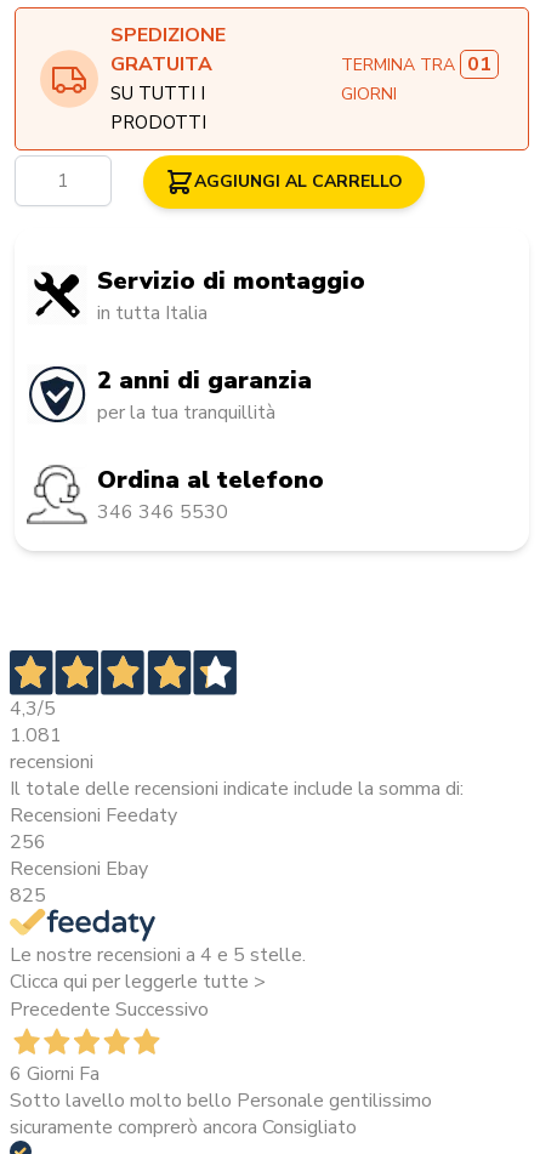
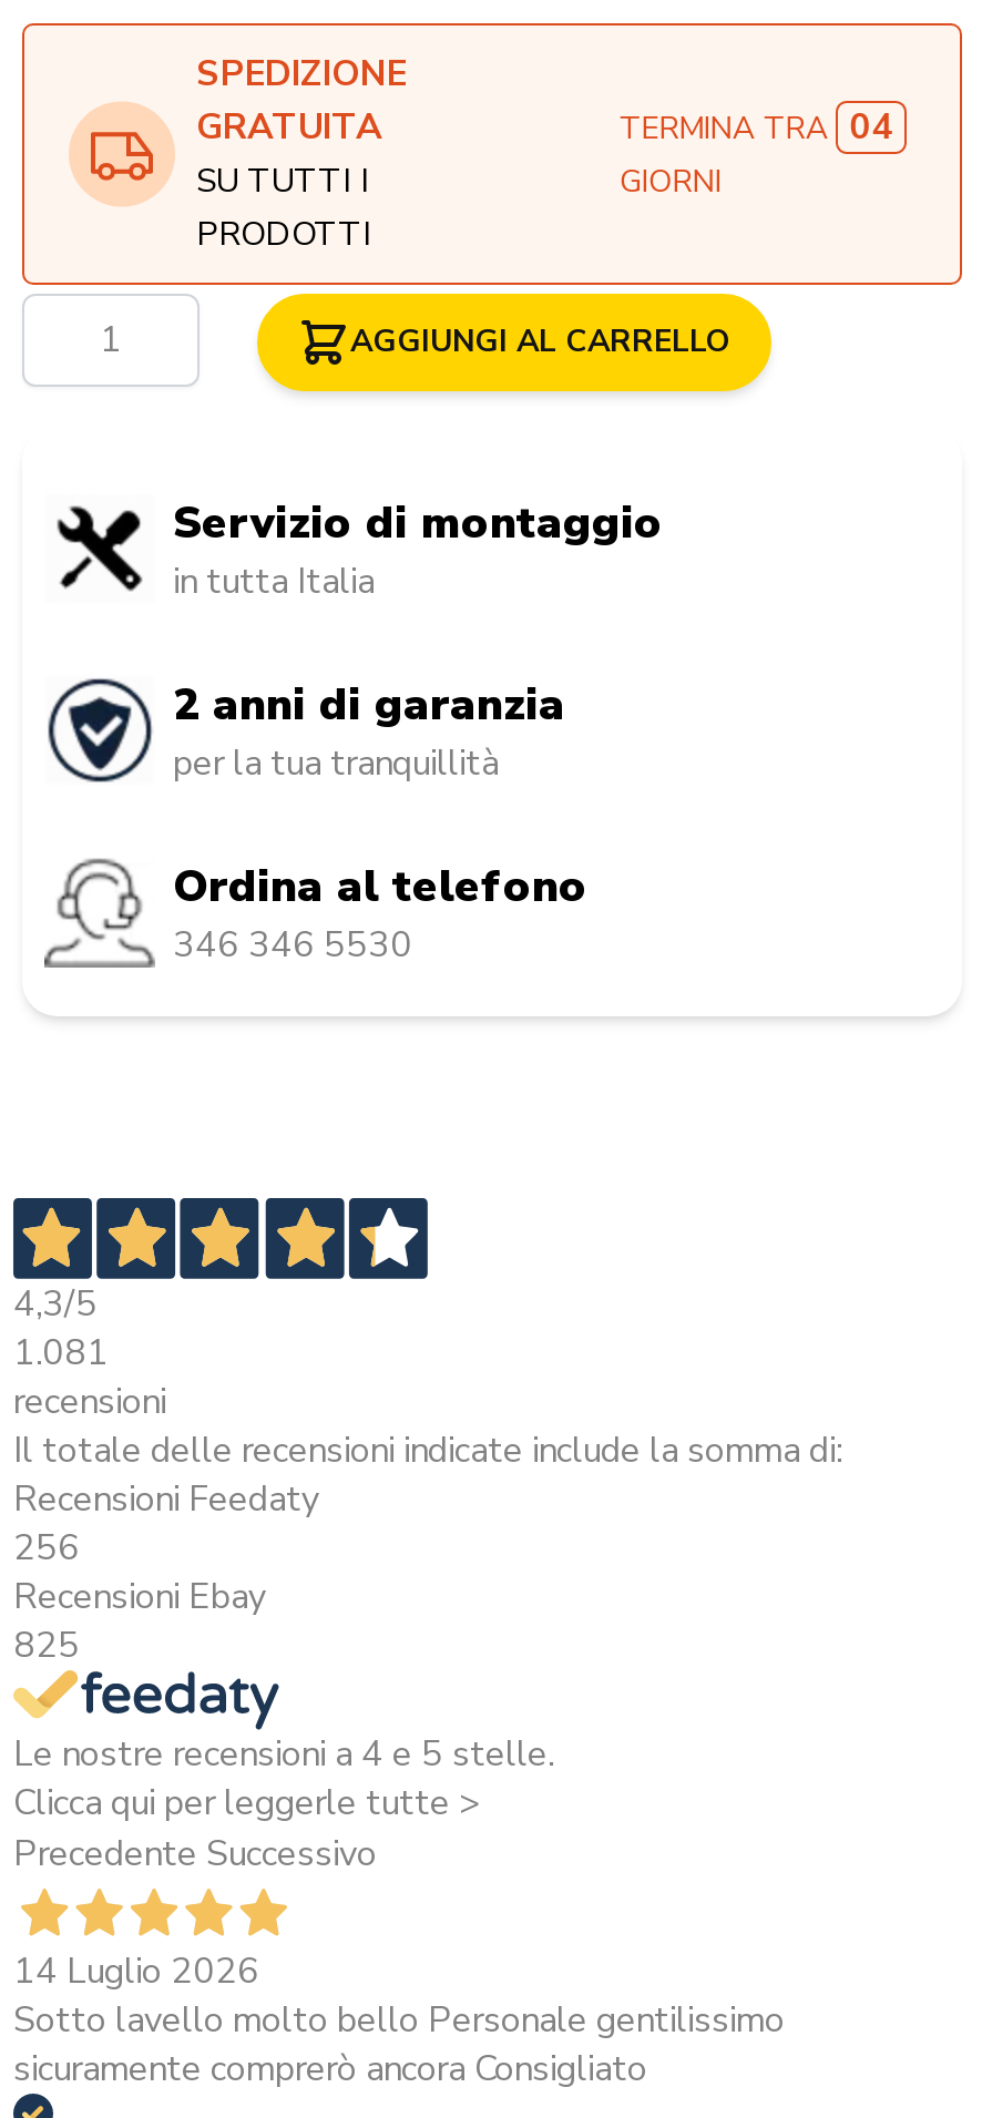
- TERMINA TRA 01
+ TERMINA TRA 04

- 6 Giorni Fa
+ 14 Luglio 2026
